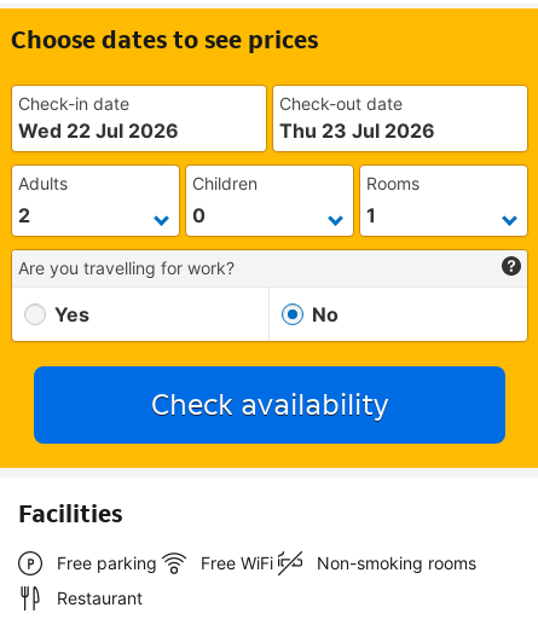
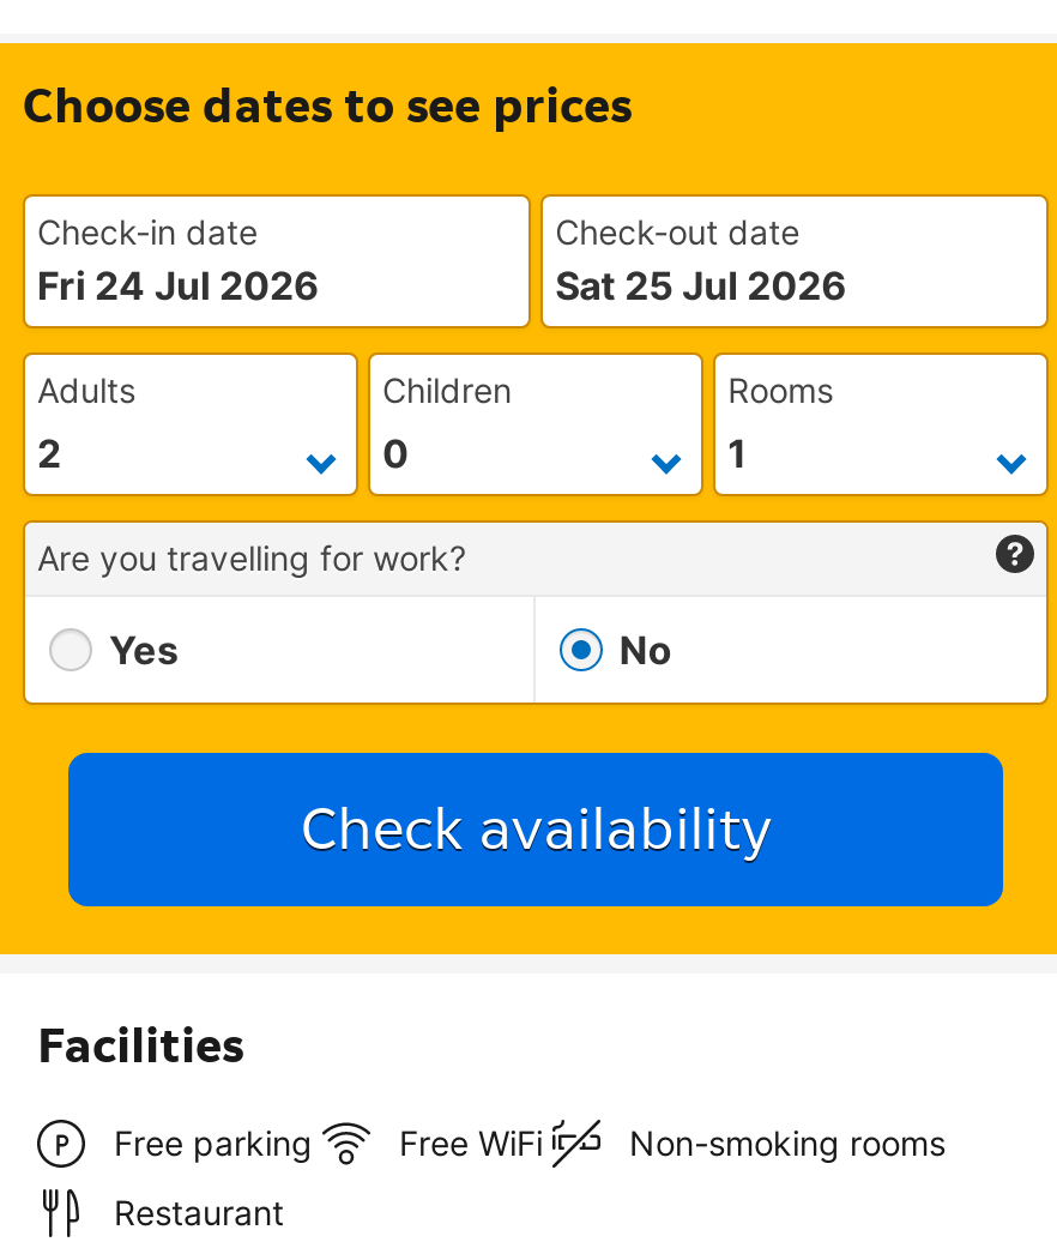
- Wed 22 Jul 2026
+ Fri 24 Jul 2026

- Thu 23 Jul 2026
+ Sat 25 Jul 2026
